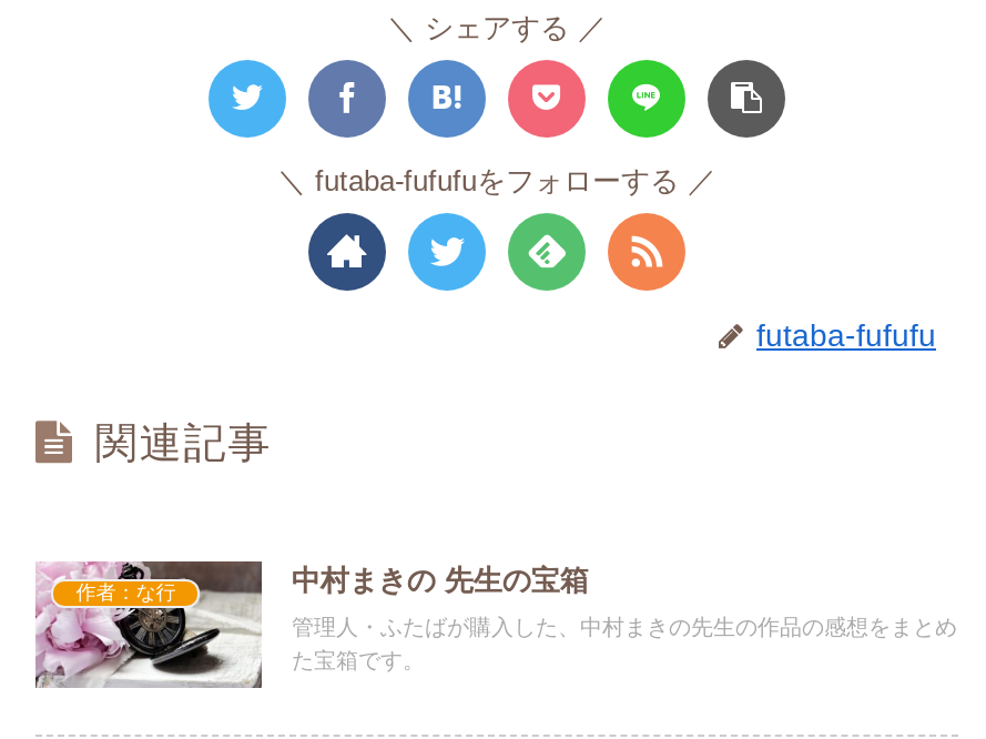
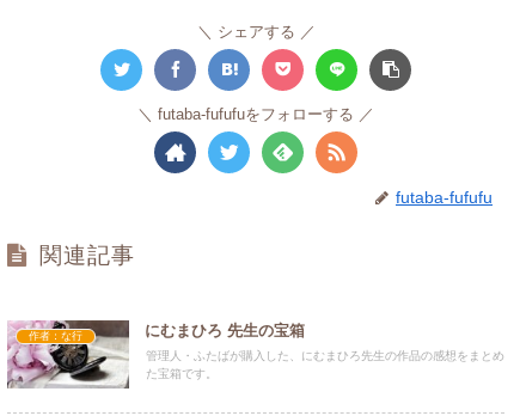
- 中村まきの 先生の宝箱
+ にむまひろ 先生の宝箱

- 管理人・ふたばが購入した、中村まきの先生の作品の感想をまとめ
+ 管理人・ふたばが購入した、にむまひろ先生の作品の感想をまとめ
